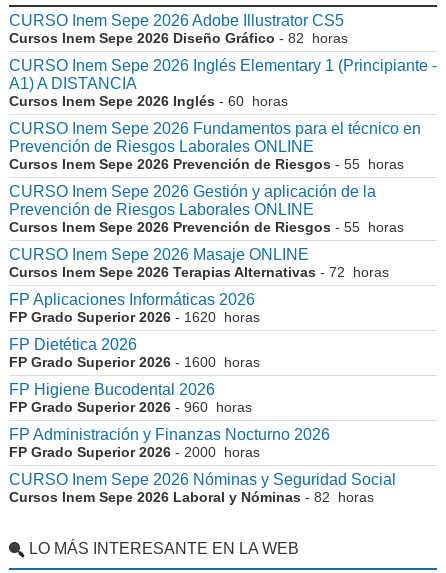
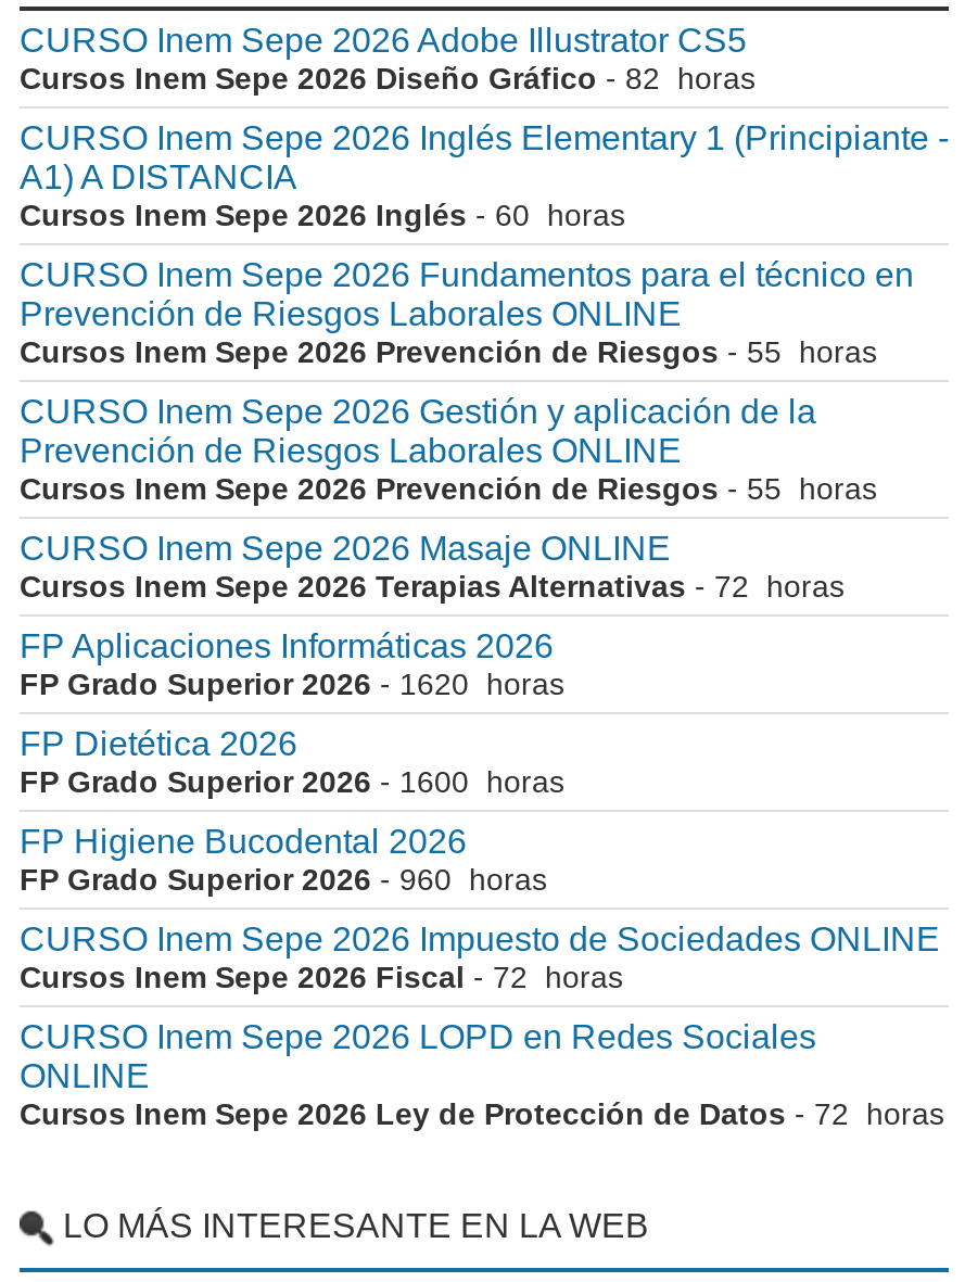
- FP Administración y Finanzas Nocturno 2026
- FP Grado Superior 2026 - 2000 horas
+ CURSO Inem Sepe 2026 Impuesto de Sociedades ONLINE
+ Cursos Inem Sepe 2026 Fiscal - 72 horas

- CURSO Inem Sepe 2026 Nóminas y Seguridad Social
- Cursos Inem Sepe 2026 Laboral y Nóminas - 82 horas
+ CURSO Inem Sepe 2026 LOPD en Redes Sociales
+ ONLINE
+ Cursos Inem Sepe 2026 Ley de Protección de Datos - 72 horas
